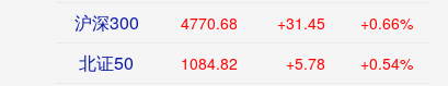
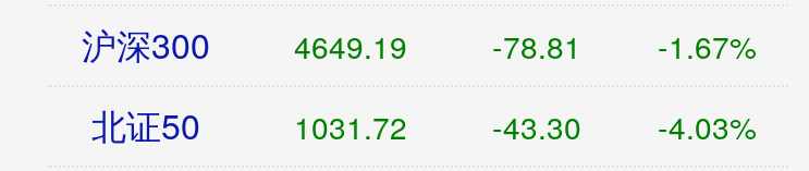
- 4770.68
+ 4649.19

- +31.45
+ -78.81

- +0.66%
+ -1.67%

- 1084.82
+ 1031.72

- +5.78
+ -43.30

- +0.54%
+ -4.03%
